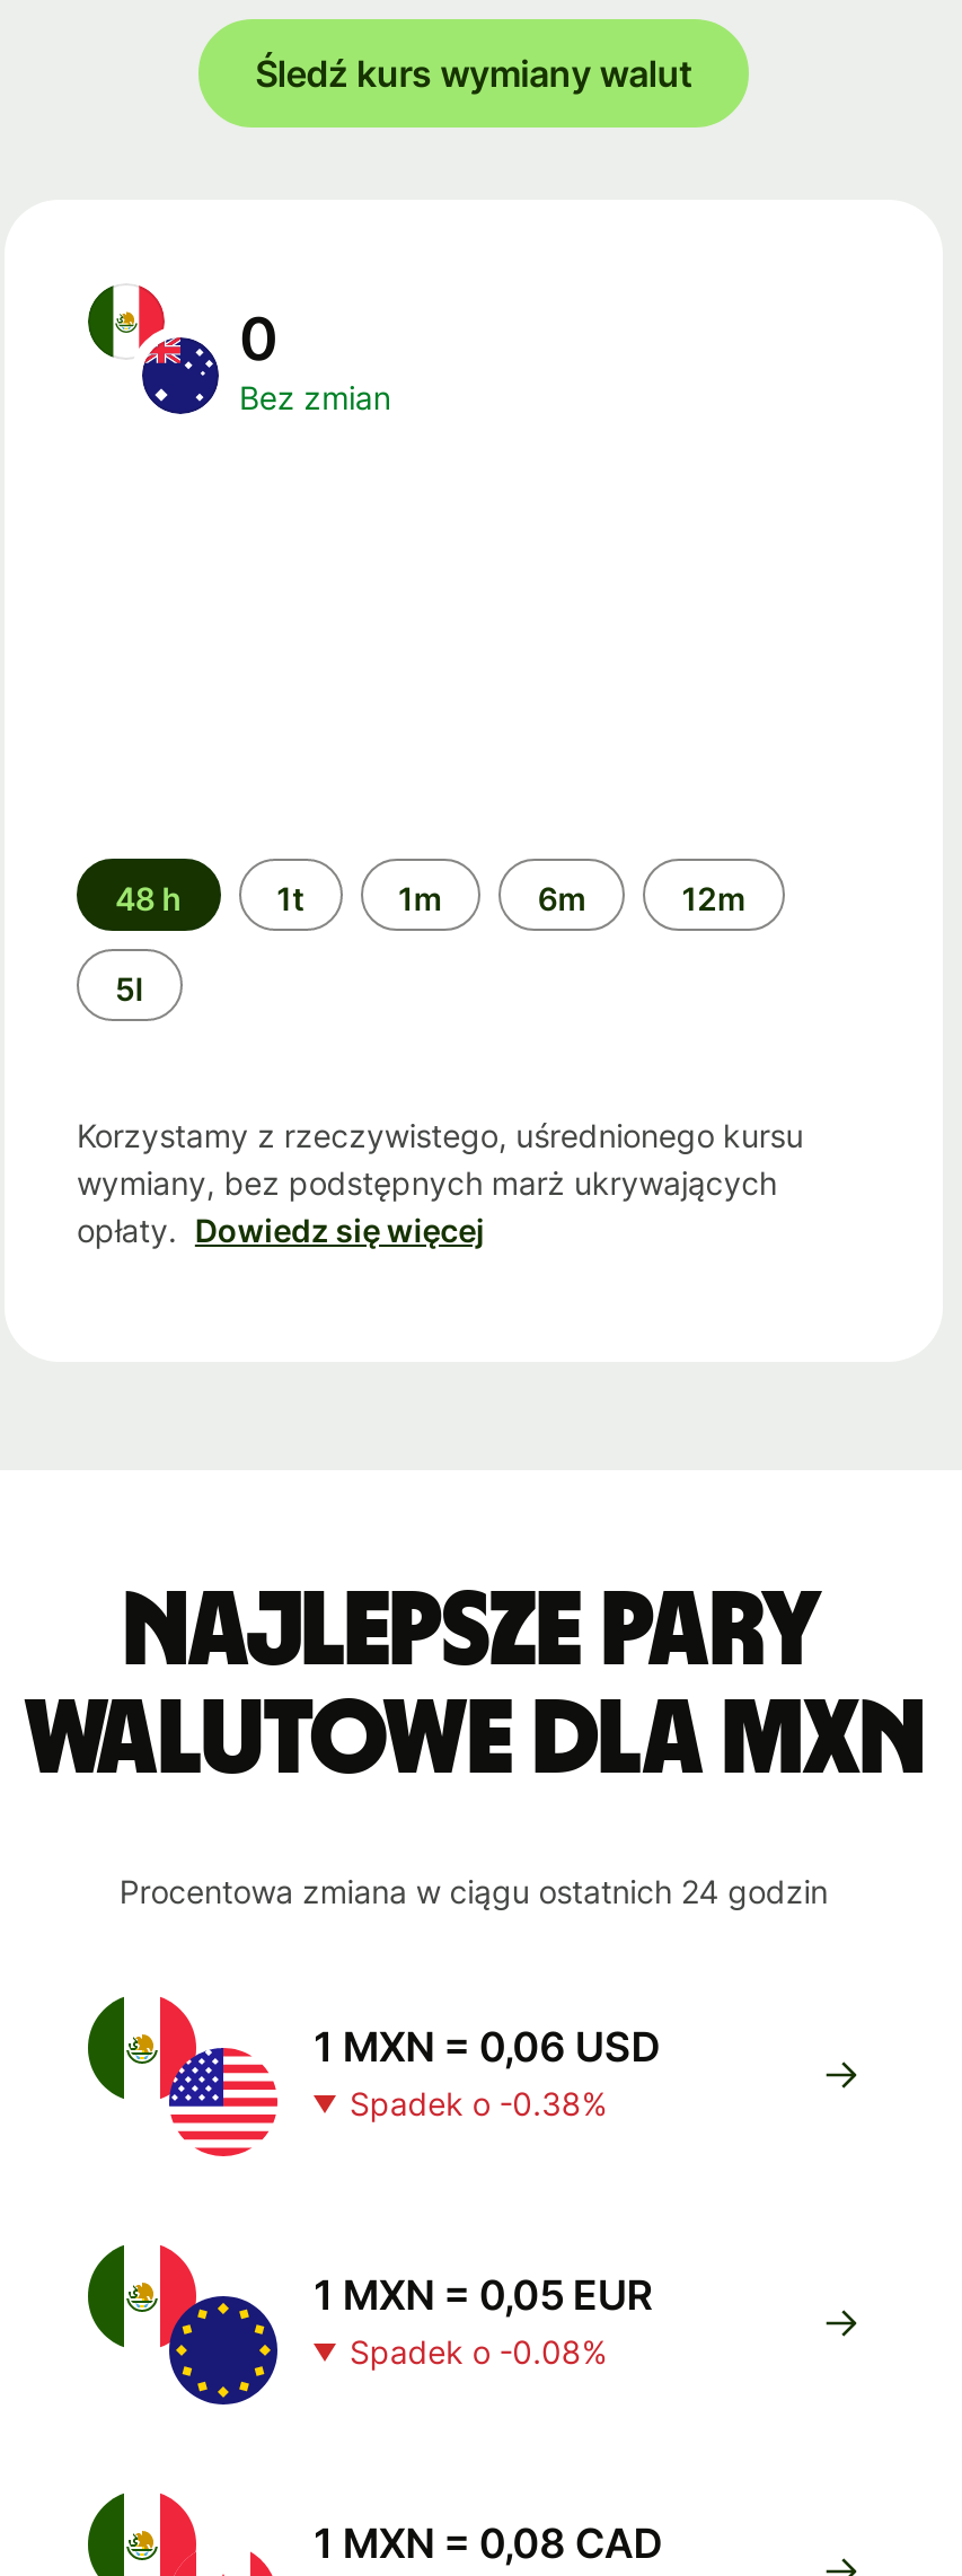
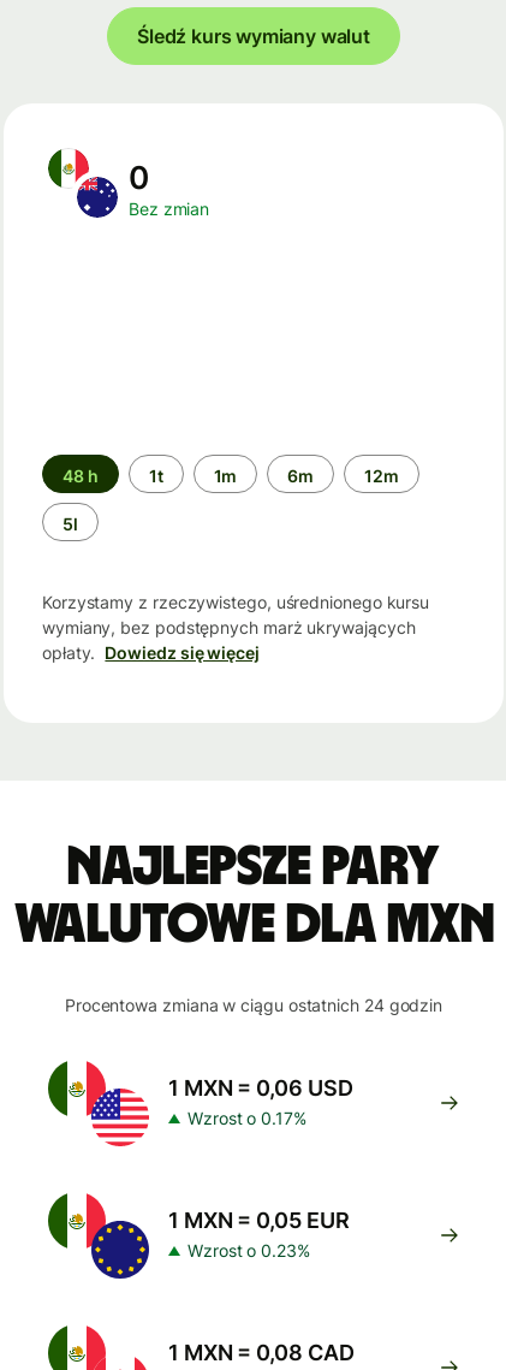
- Spadek o -0.38%
+ Wzrost o 0.17%

- Spadek o -0.08%
+ Wzrost o 0.23%
